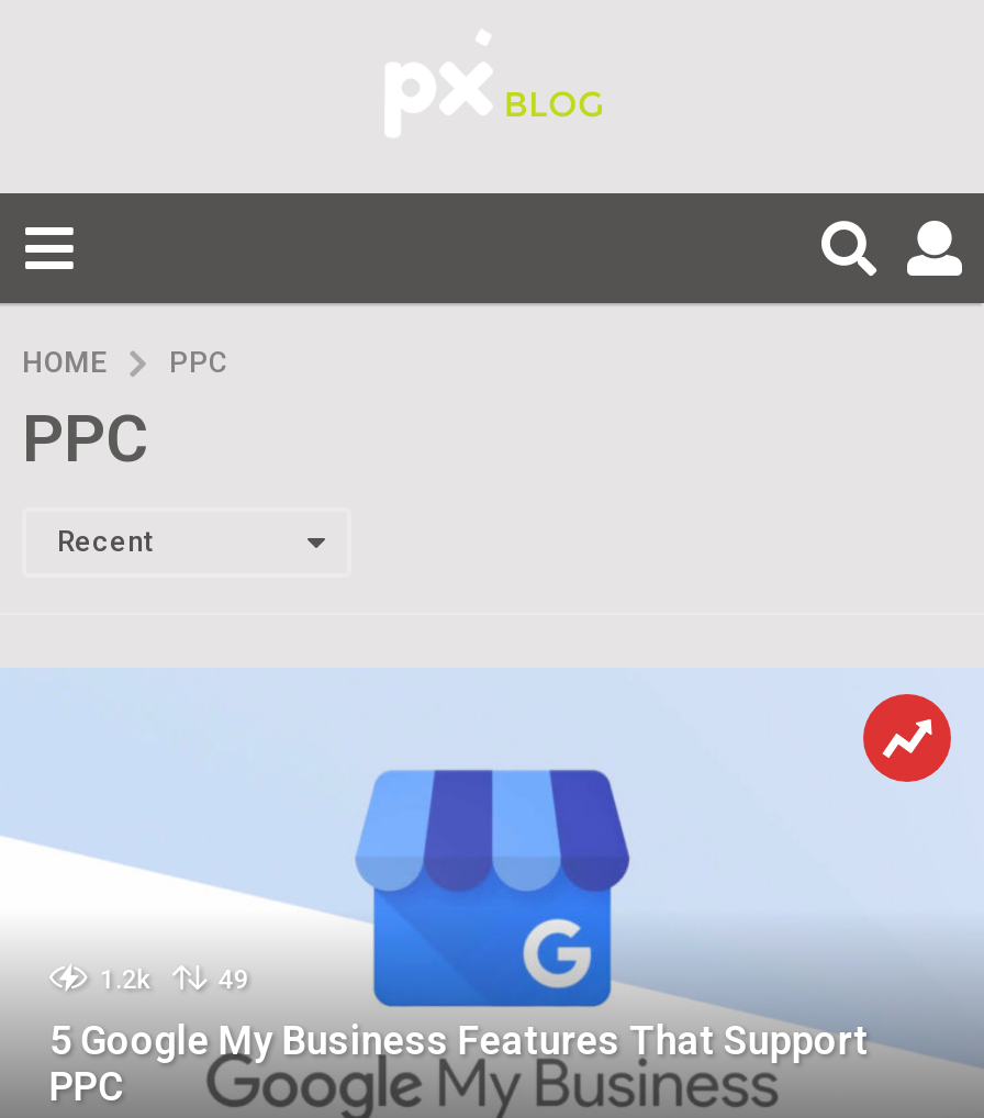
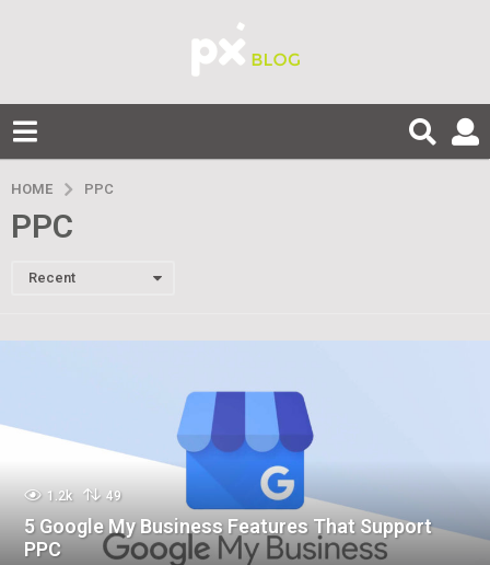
- [image]
